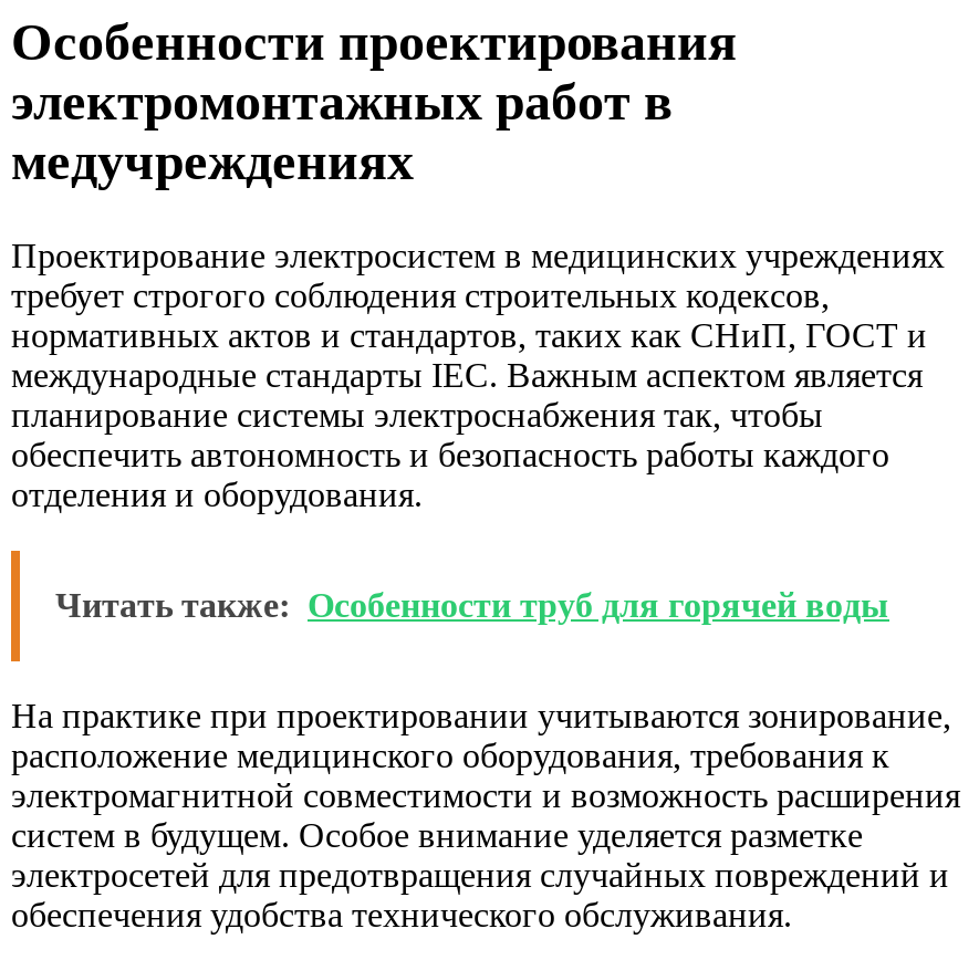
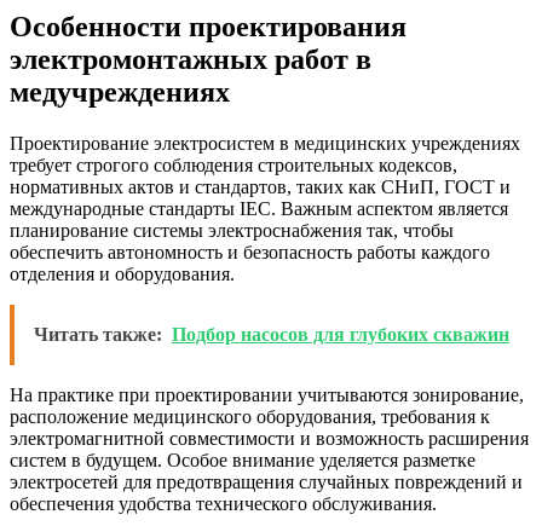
- Читать также: Особенности труб для горячей воды
+ Читать также: Подбор насосов для глубоких скважин
